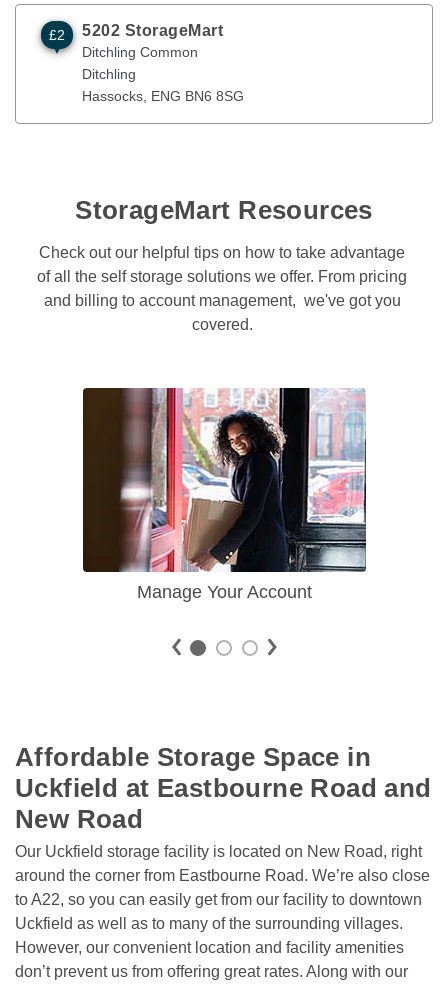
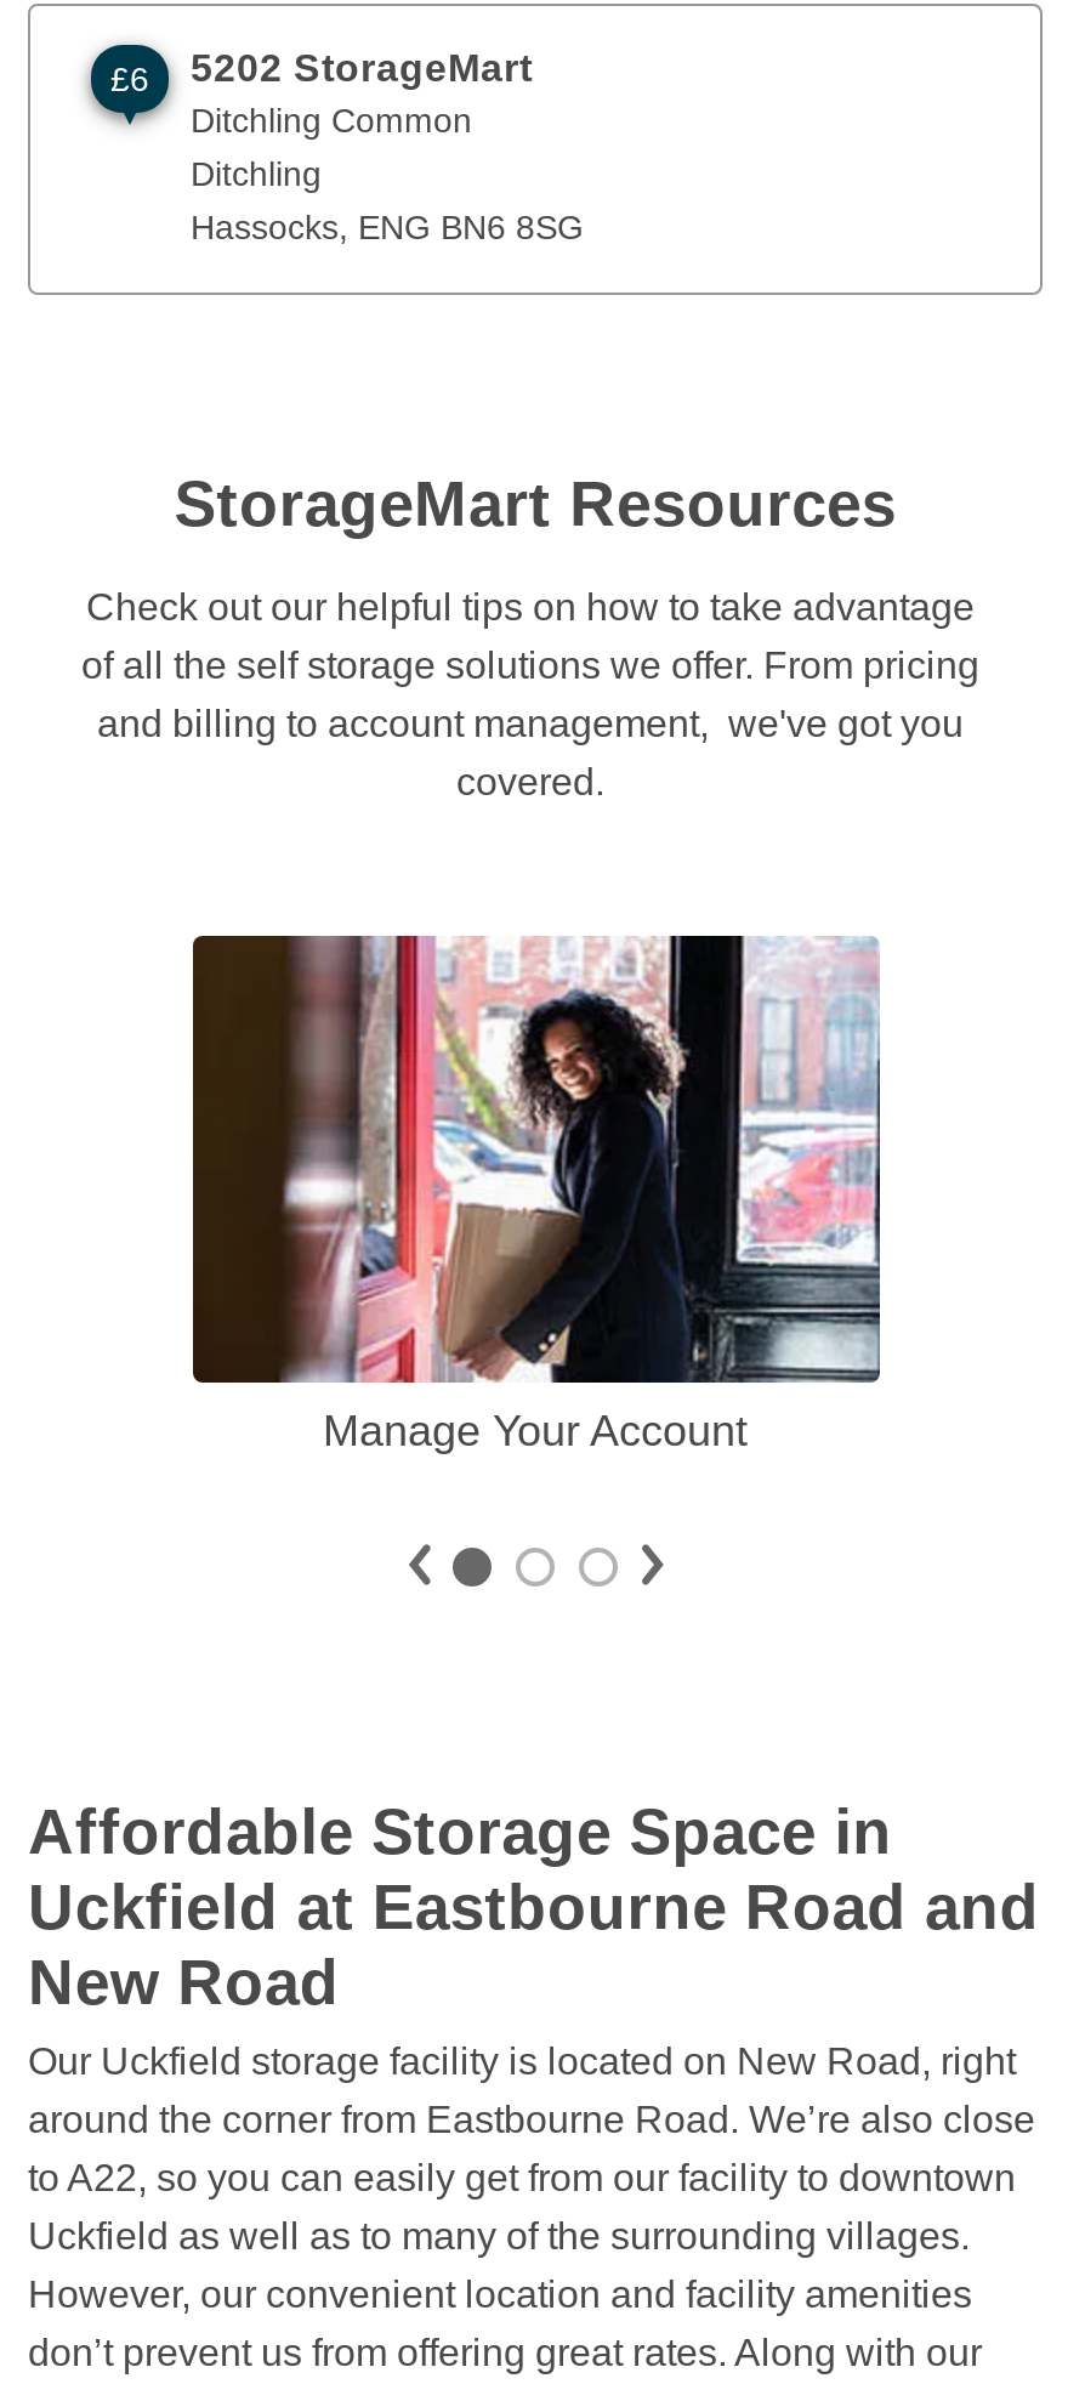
- £2 5202 StorageMart
+ £6 5202 StorageMart
